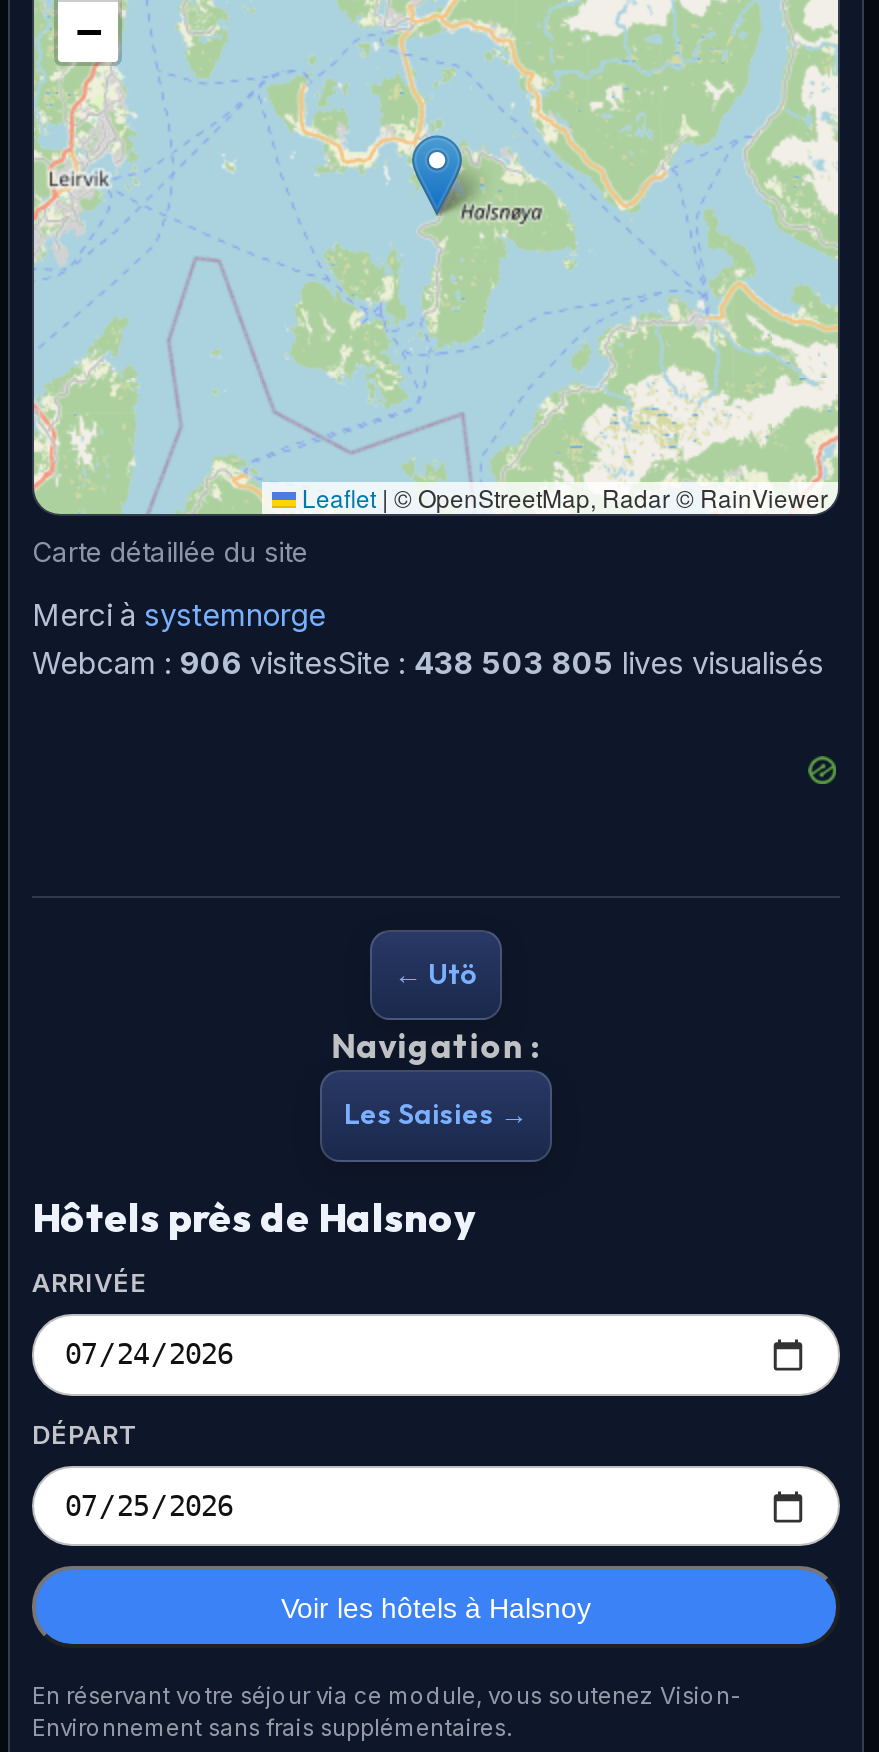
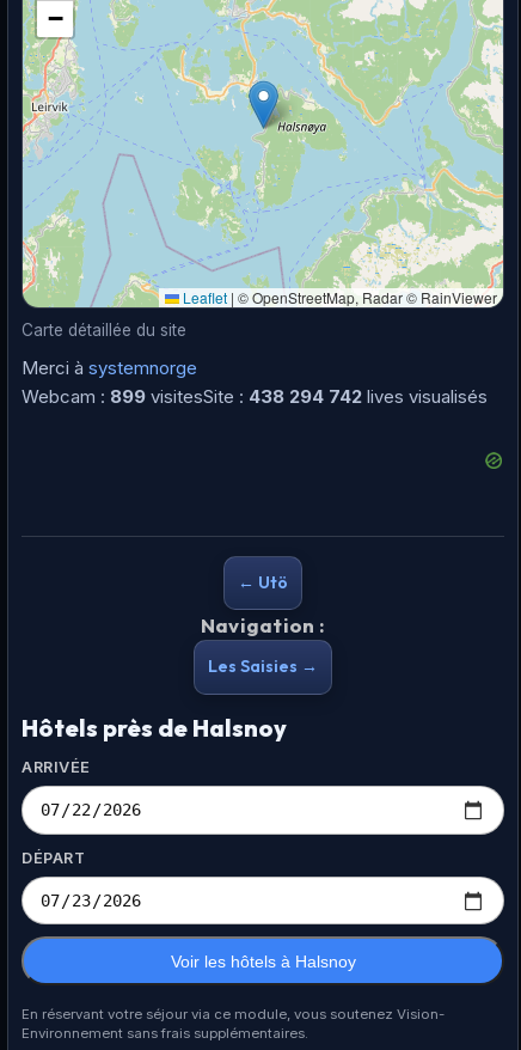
- Webcam : 906 visitesSite : 438 503 805 lives visualisés
+ Webcam : 899 visitesSite : 438 294 742 lives visualisés
